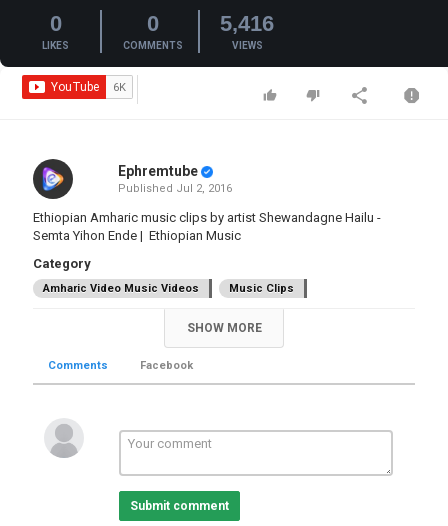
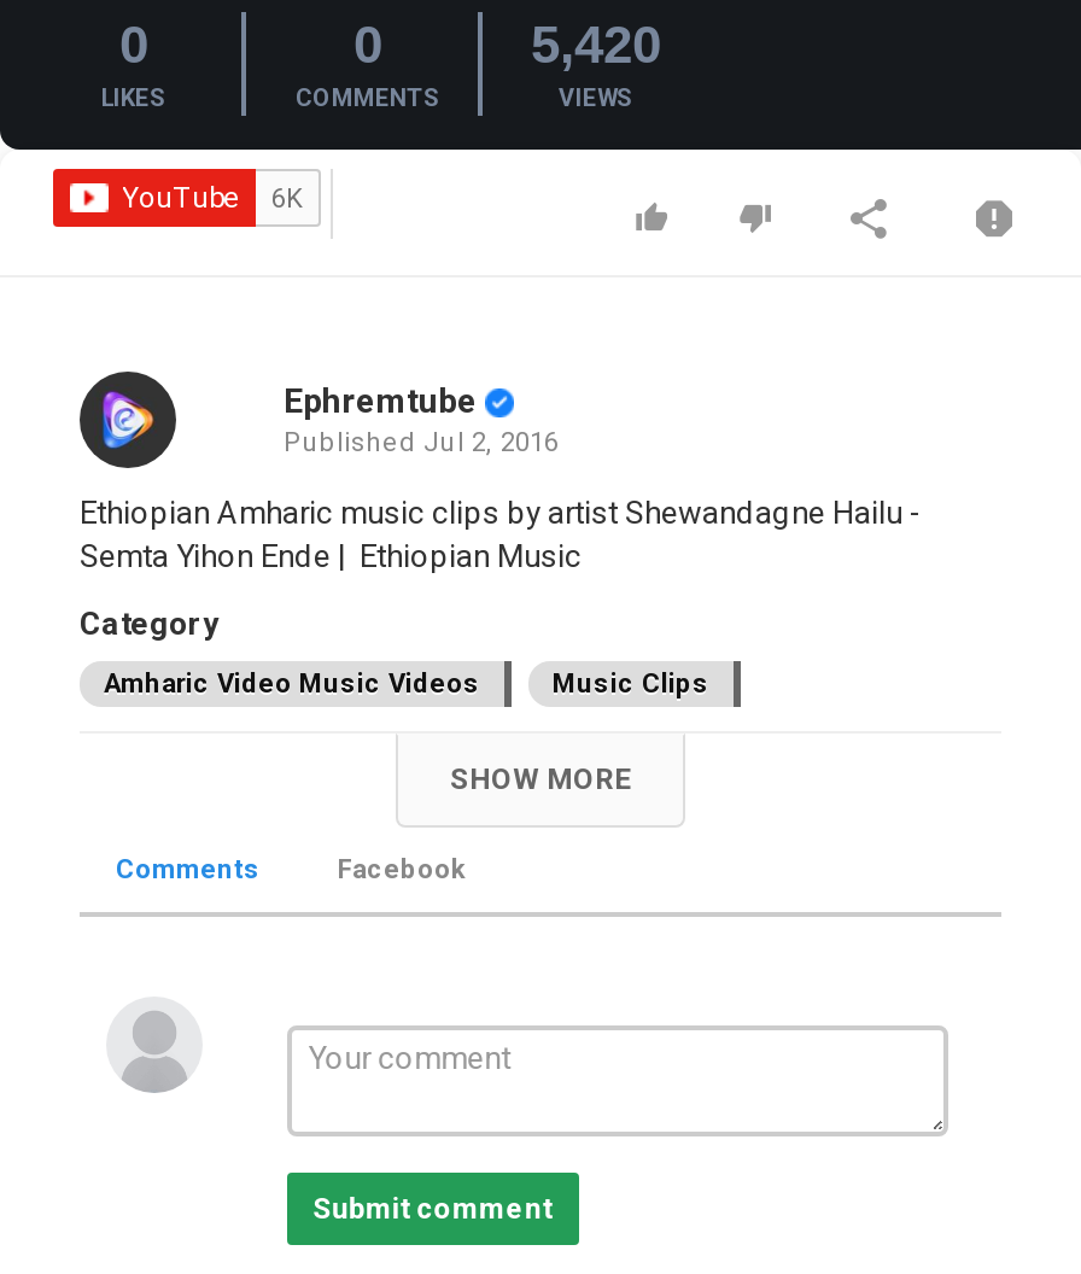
- 5,416
+ 5,420
